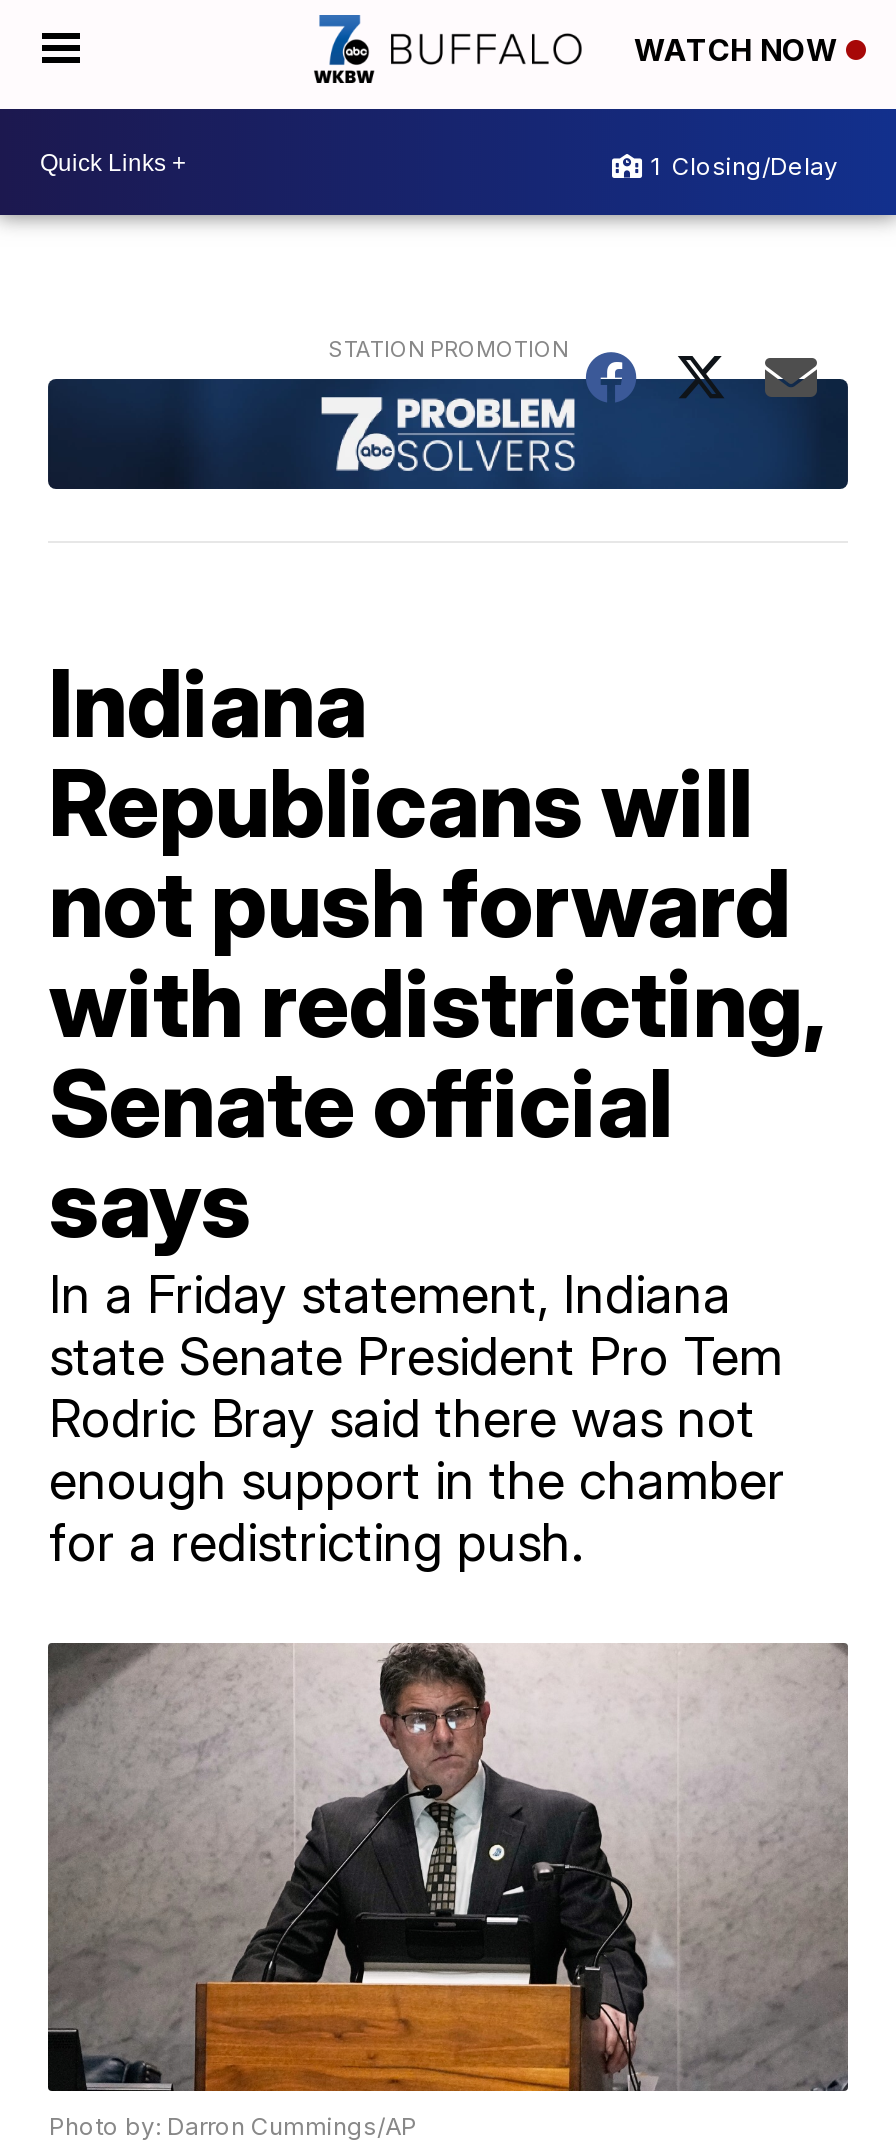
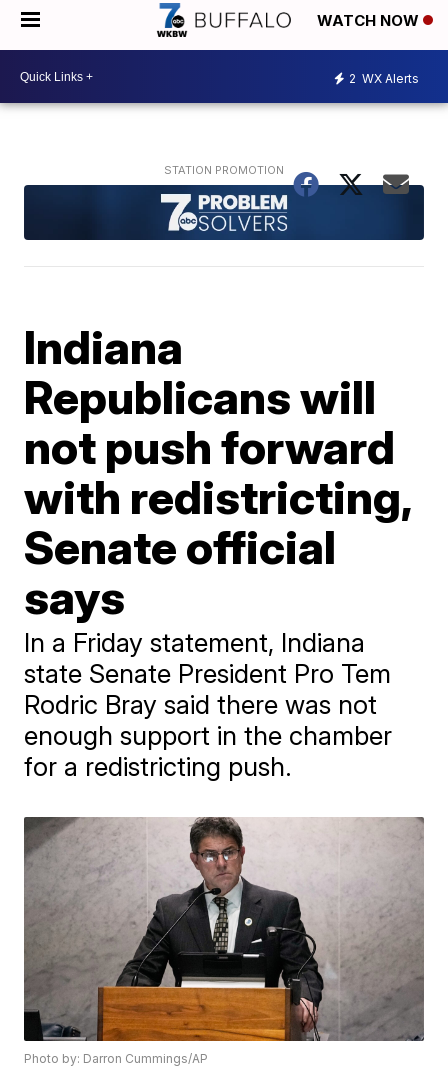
- 1 Closing/Delay
+ 2 WX Alerts
